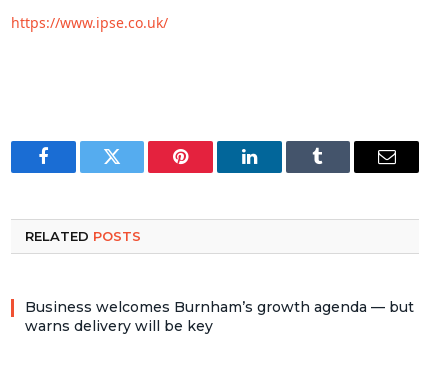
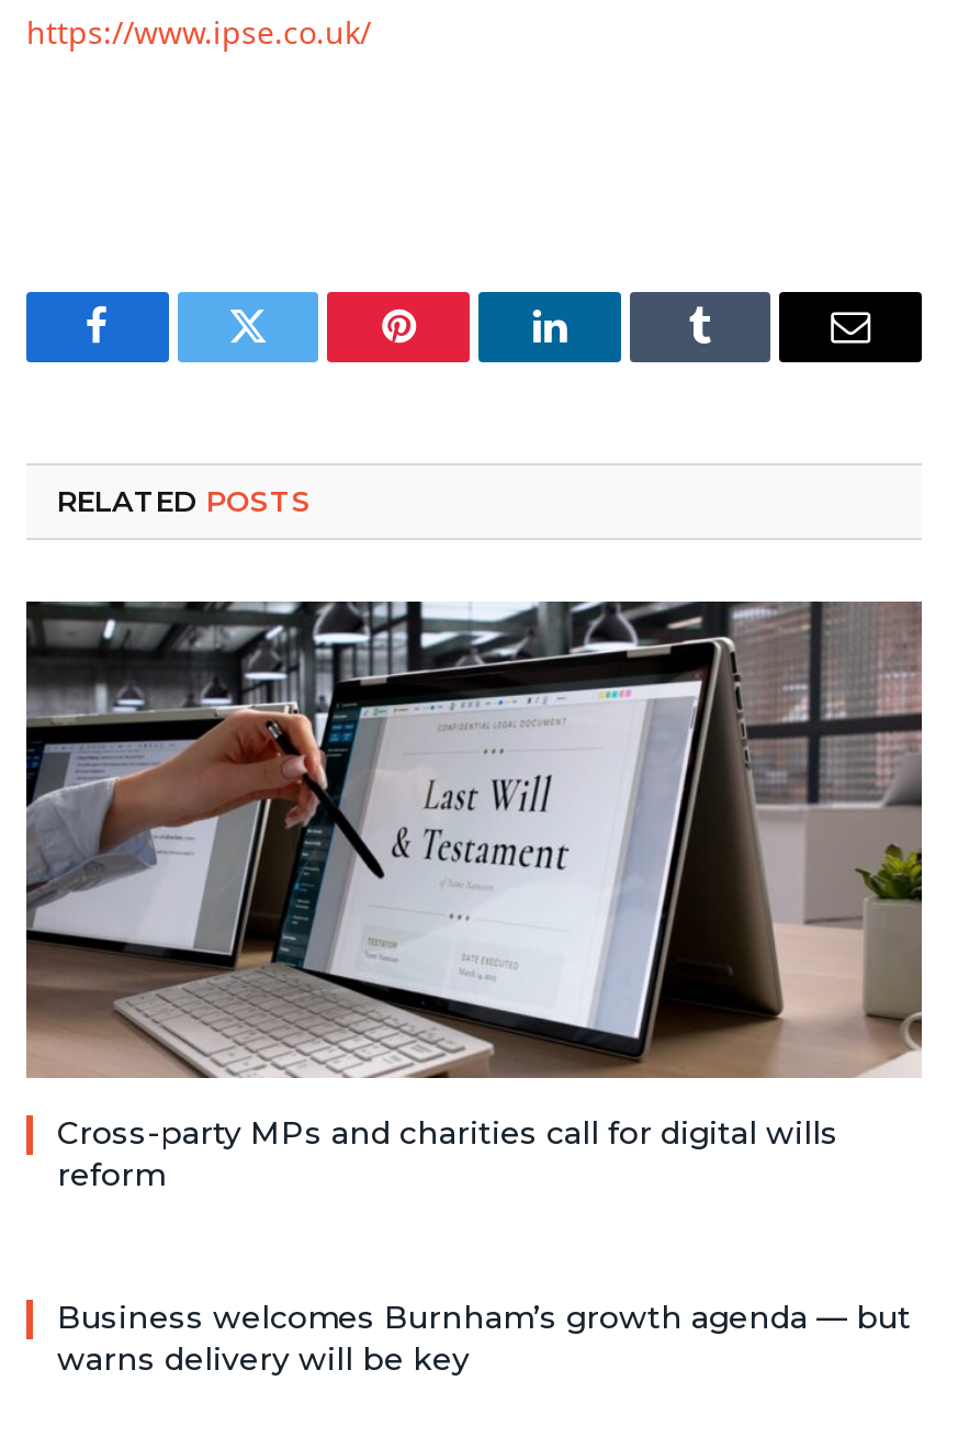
+ [image]
+ Cross-party MPs and charities call for digital wills
+ reform
